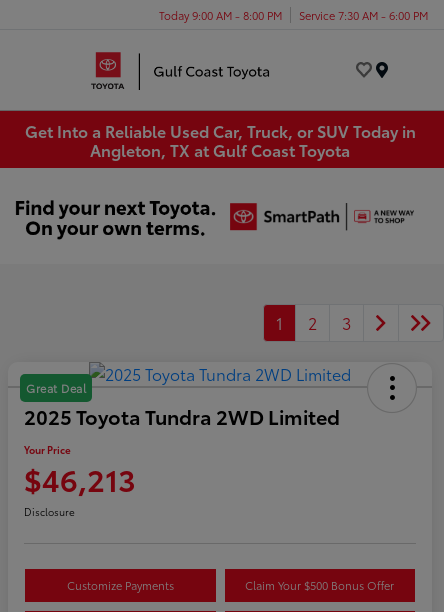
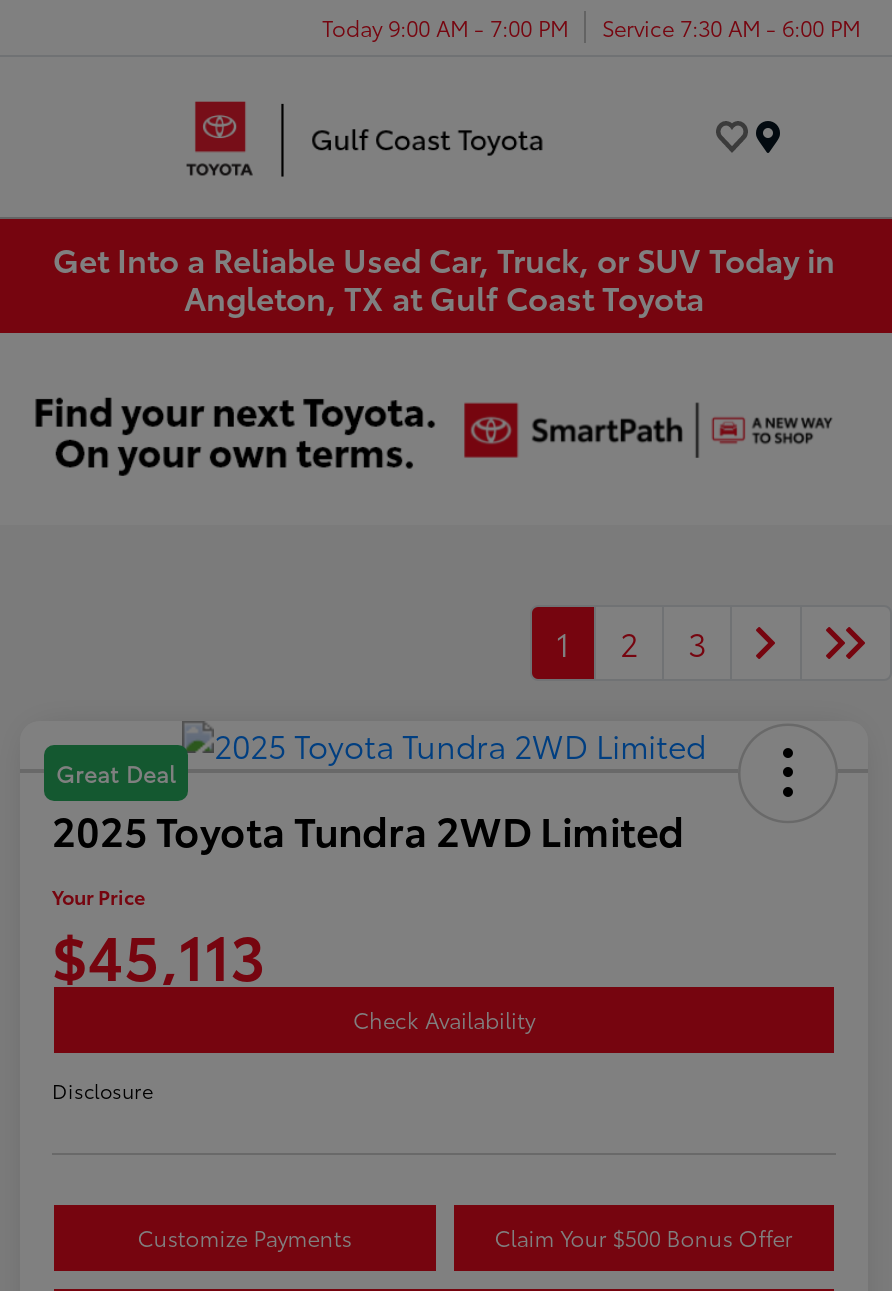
- Today 9:00 AM - 8:00 PM Service 7:30 AM - 6:00 PM
+ Today 9:00 AM - 7:00 PM Service 7:30 AM - 6:00 PM

- $46,213
+ $45,113
+ Check Availability
